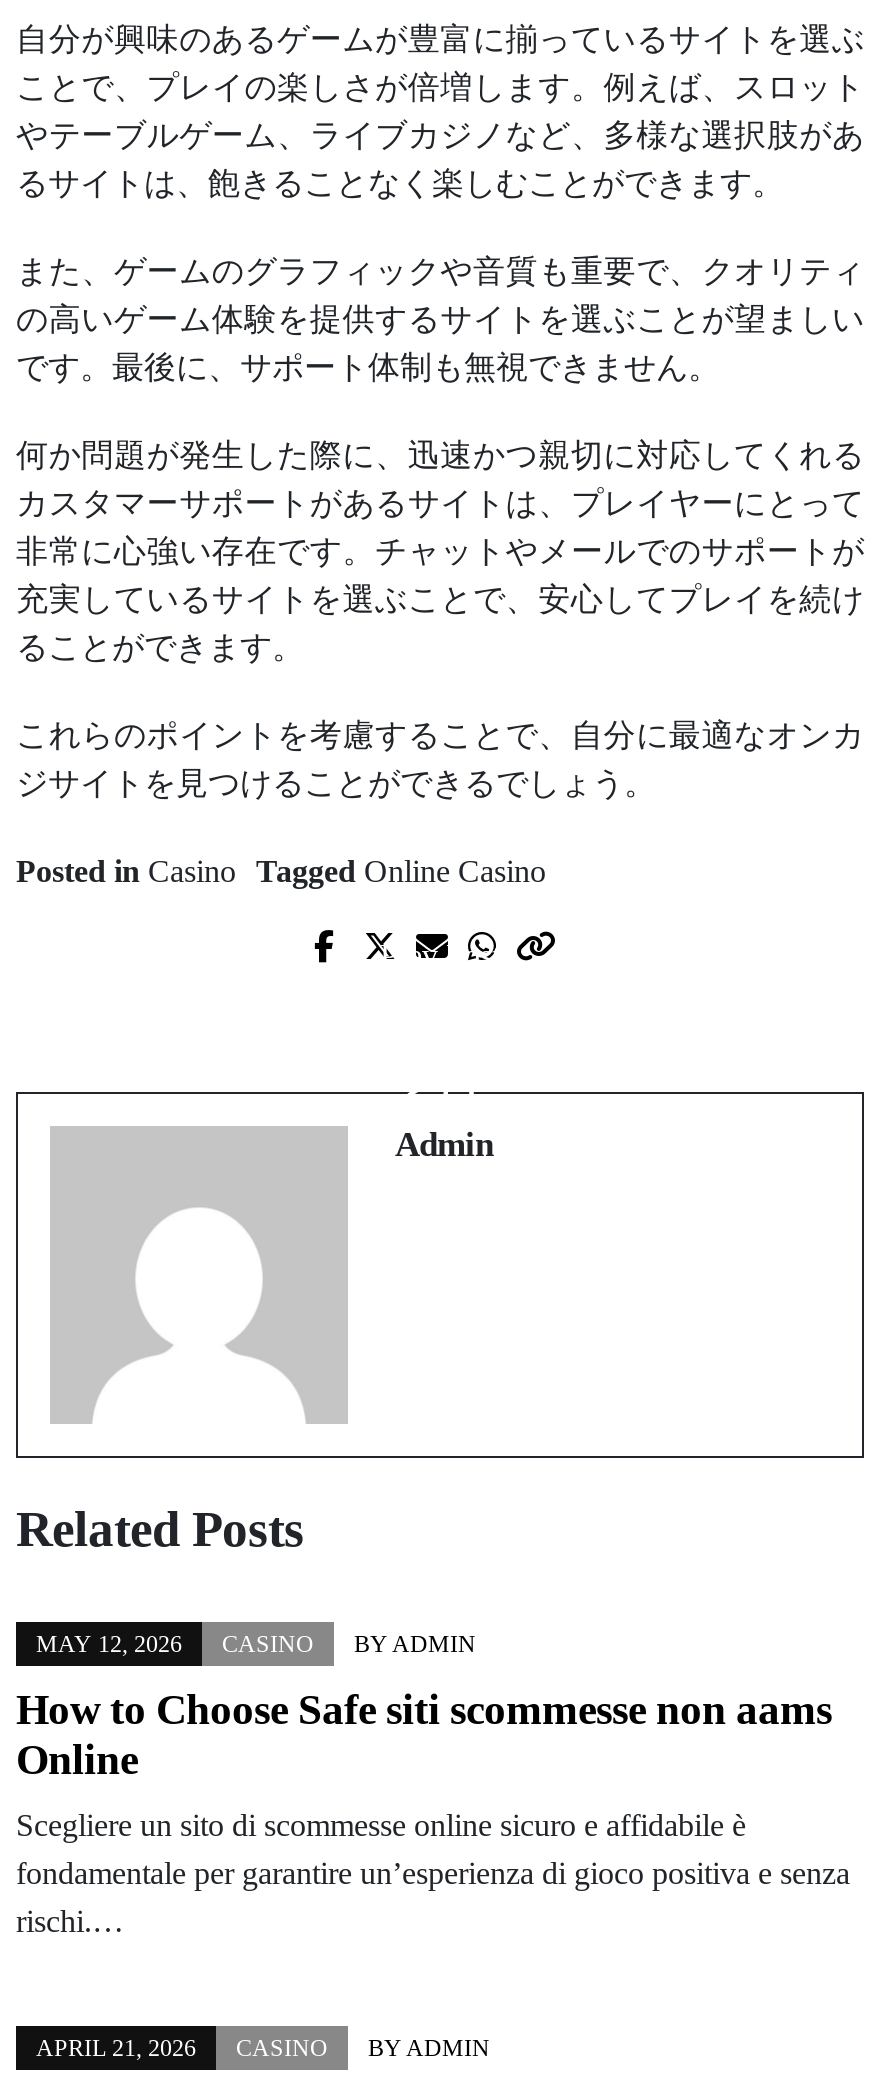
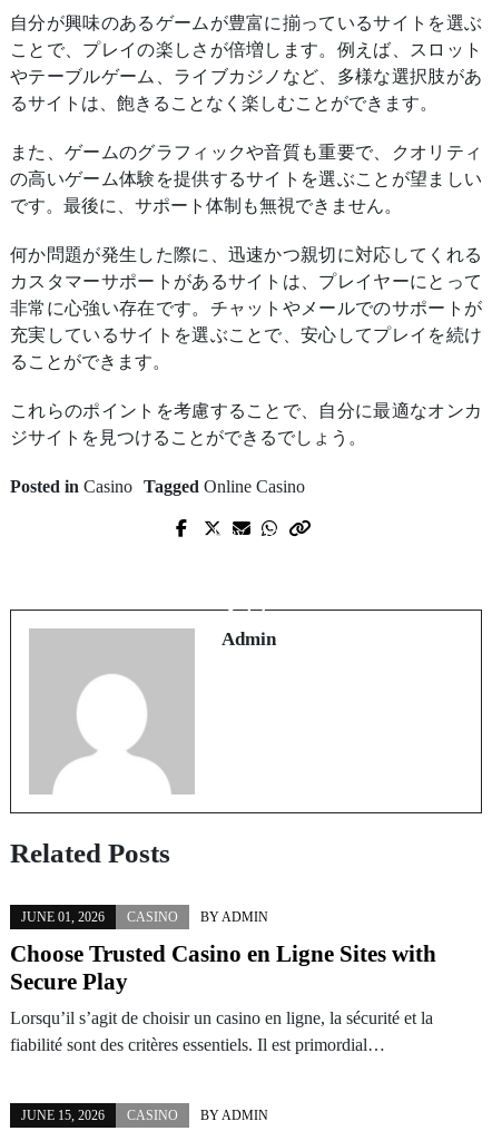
- MAY 12, 2026 CASINO BY ADMIN
+ JUNE 01, 2026 CASINO BY ADMIN

- How to Choose Safe siti scommesse non aams
- Online
+ Choose Trusted Casino en Ligne Sites with
+ Secure Play

- Scegliere un sito di scommesse online sicuro e affidabile è
- fondamentale per garantire un’esperienza di gioco positiva e senza
- rischi.…
+ Lorsqu’il s’agit de choisir un casino en ligne, la sécurité et la
+ fiabilité sont des critères essentiels. Il est primordial…

- APRIL 21, 2026 CASINO BY ADMIN
+ JUNE 15, 2026 CASINO BY ADMIN
